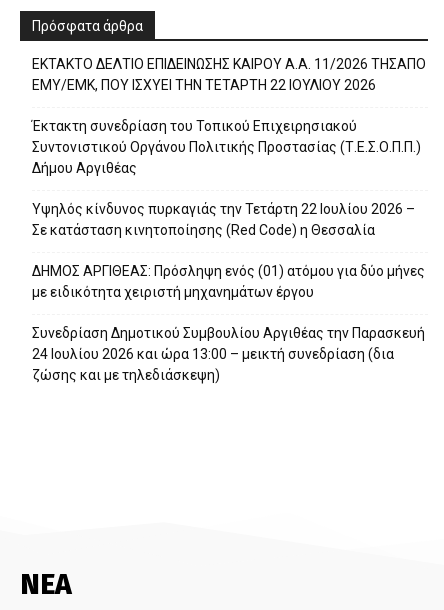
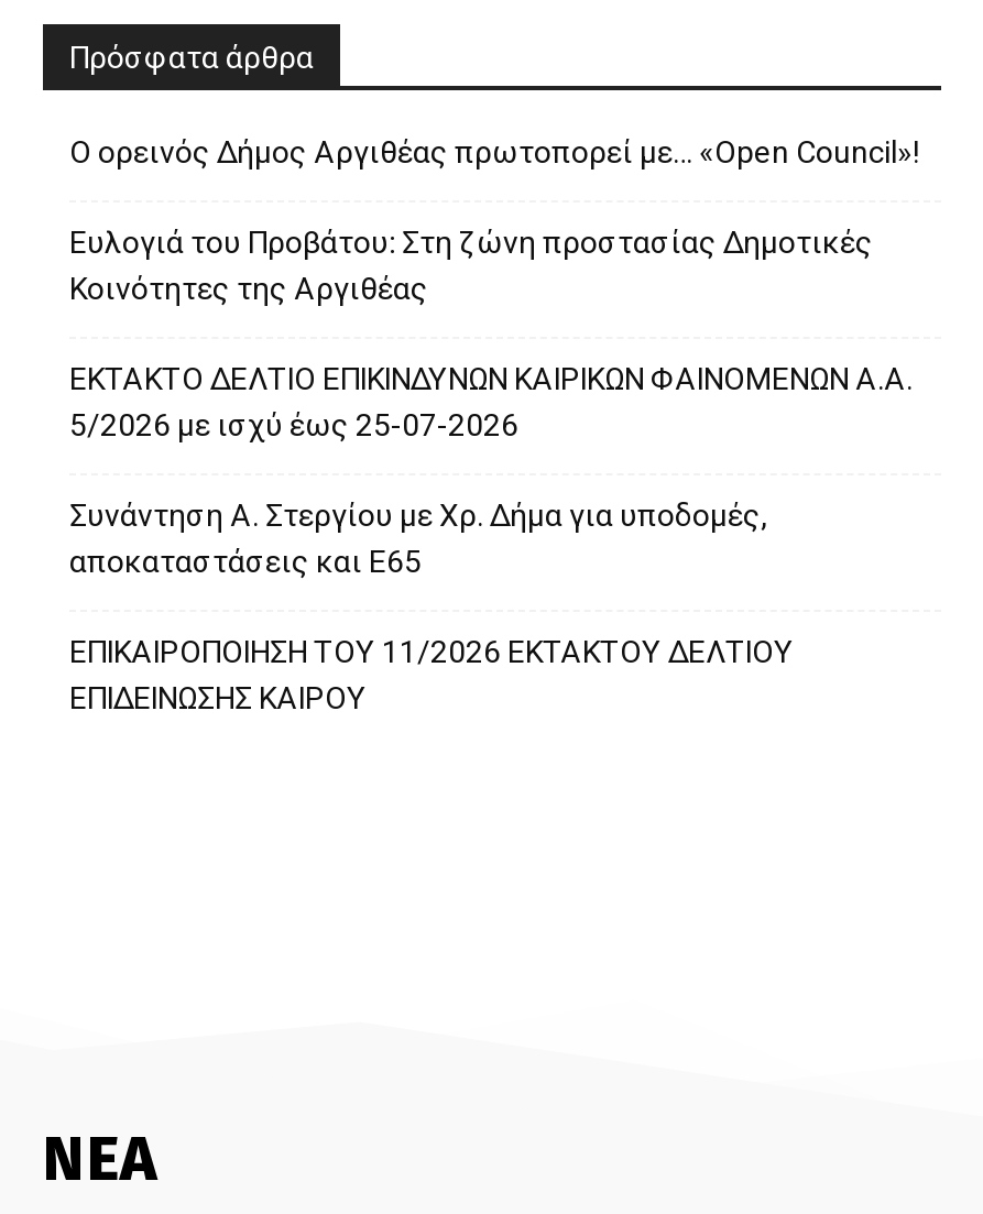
- ΕΚΤΑΚΤΟ ΔΕΛΤΙΟ ΕΠΙΔΕΙΝΩΣΗΣ ΚΑΙΡΟΥ Α.Α. 11/2026 ΤΗΣΑΠΟ
- ΕΜΥ/ΕΜΚ, ΠΟΥ ΙΣΧΥΕΙ ΤΗΝ ΤΕΤΑΡΤΗ 22 ΙΟΥΛΙΟΥ 2026
+ Ο ορεινός Δήμος Αργιθέας πρωτοπορεί με… «Open Council»!

- Έκτακτη συνεδρίαση του Τοπικού Επιχειρησιακού
- Συντονιστικού Οργάνου Πολιτικής Προστασίας (Τ.Ε.Σ.Ο.Π.Π.)
- Δήμου Αργιθέας
+ Ευλογιά του Προβάτου: Στη ζώνη προστασίας Δημοτικές
+ Κοινότητες της Αργιθέας

- Υψηλός κίνδυνος πυρκαγιάς την Τετάρτη 22 Ιουλίου 2026 –
- Σε κατάσταση κινητοποίησης (Red Code) η Θεσσαλία
+ ΕΚΤΑΚΤΟ ΔΕΛΤΙΟ ΕΠΙΚΙΝΔΥΝΩΝ ΚΑΙΡΙΚΩΝ ΦΑΙΝΟΜΕΝΩΝ Α.Α.
+ 5/2026 με ισχύ έως 25-07-2026

- ΔΗΜΟΣ ΑΡΓΙΘΕΑΣ: Πρόσληψη ενός (01) ατόμου για δύο μήνες
- με ειδικότητα χειριστή μηχανημάτων έργου
+ Συνάντηση Α. Στεργίου με Χρ. Δήμα για υποδομές,
+ αποκαταστάσεις και Ε65

- Συνεδρίαση Δημοτικού Συμβουλίου Αργιθέας την Παρασκευή
- 24 Ιουλίου 2026 και ώρα 13:00 – μεικτή συνεδρίαση (δια
- ζώσης και με τηλεδιάσκεψη)
+ ΕΠΙΚΑΙΡΟΠΟΙΗΣΗ ΤΟΥ 11/2026 ΕΚΤΑΚΤΟΥ ΔΕΛΤΙΟΥ
+ ΕΠΙΔΕΙΝΩΣΗΣ ΚΑΙΡΟΥ
